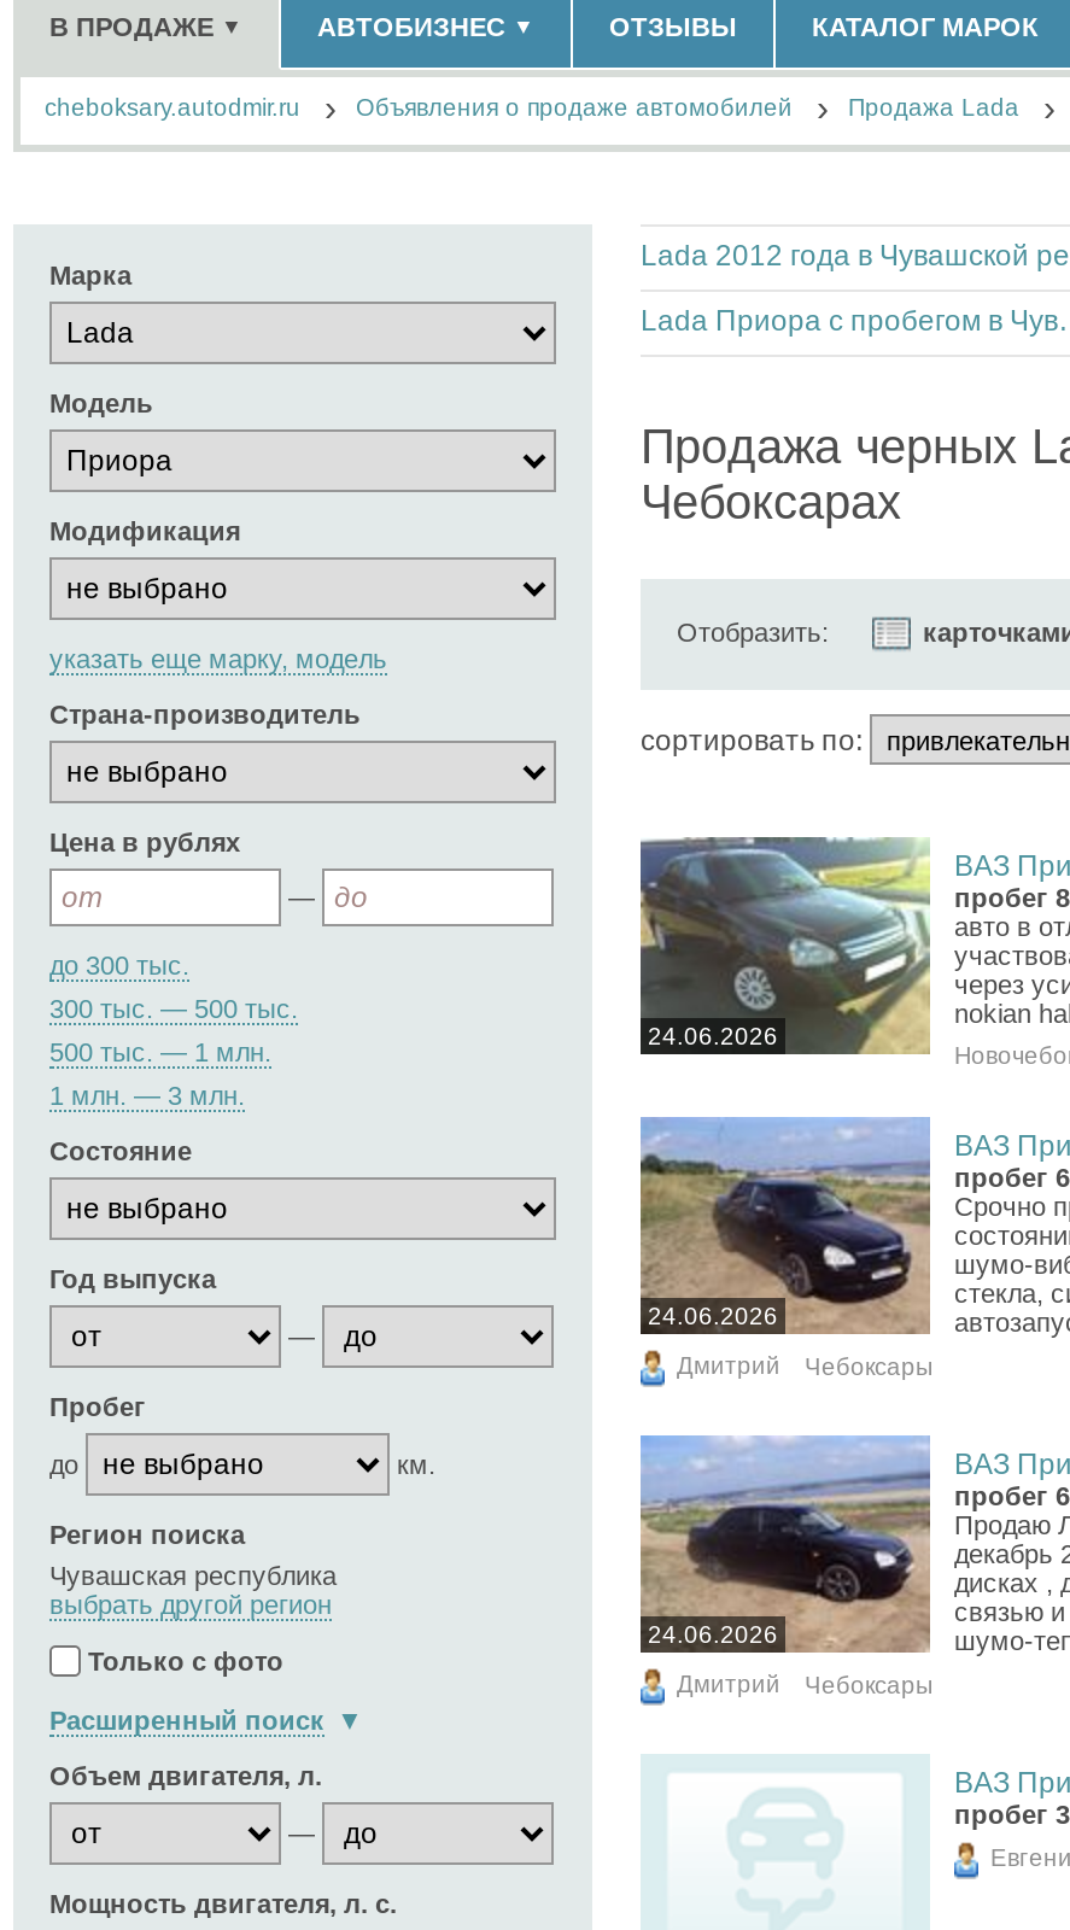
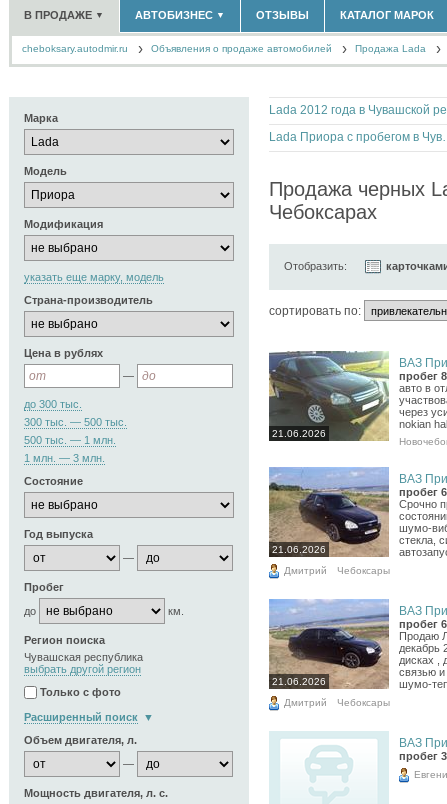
- 24.06.2026
+ 21.06.2026

- 24.06.2026
+ 21.06.2026

- 24.06.2026
+ 21.06.2026
